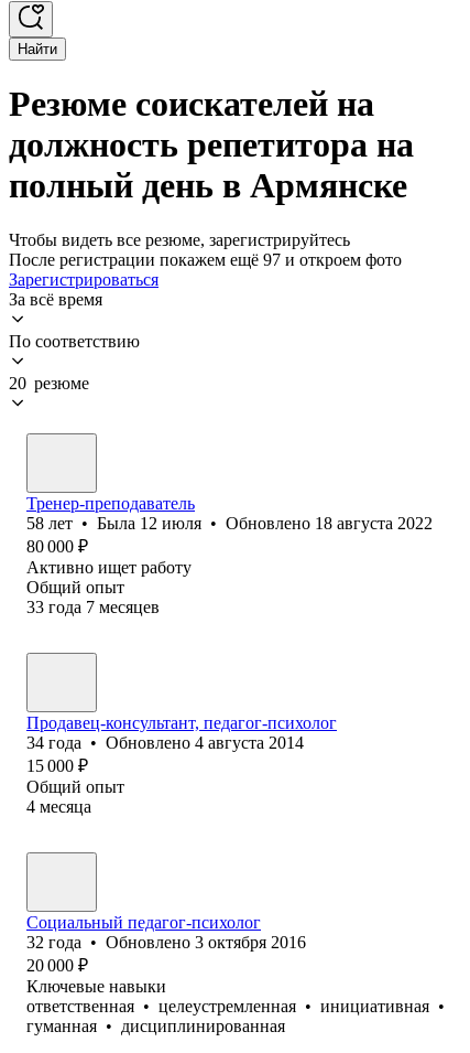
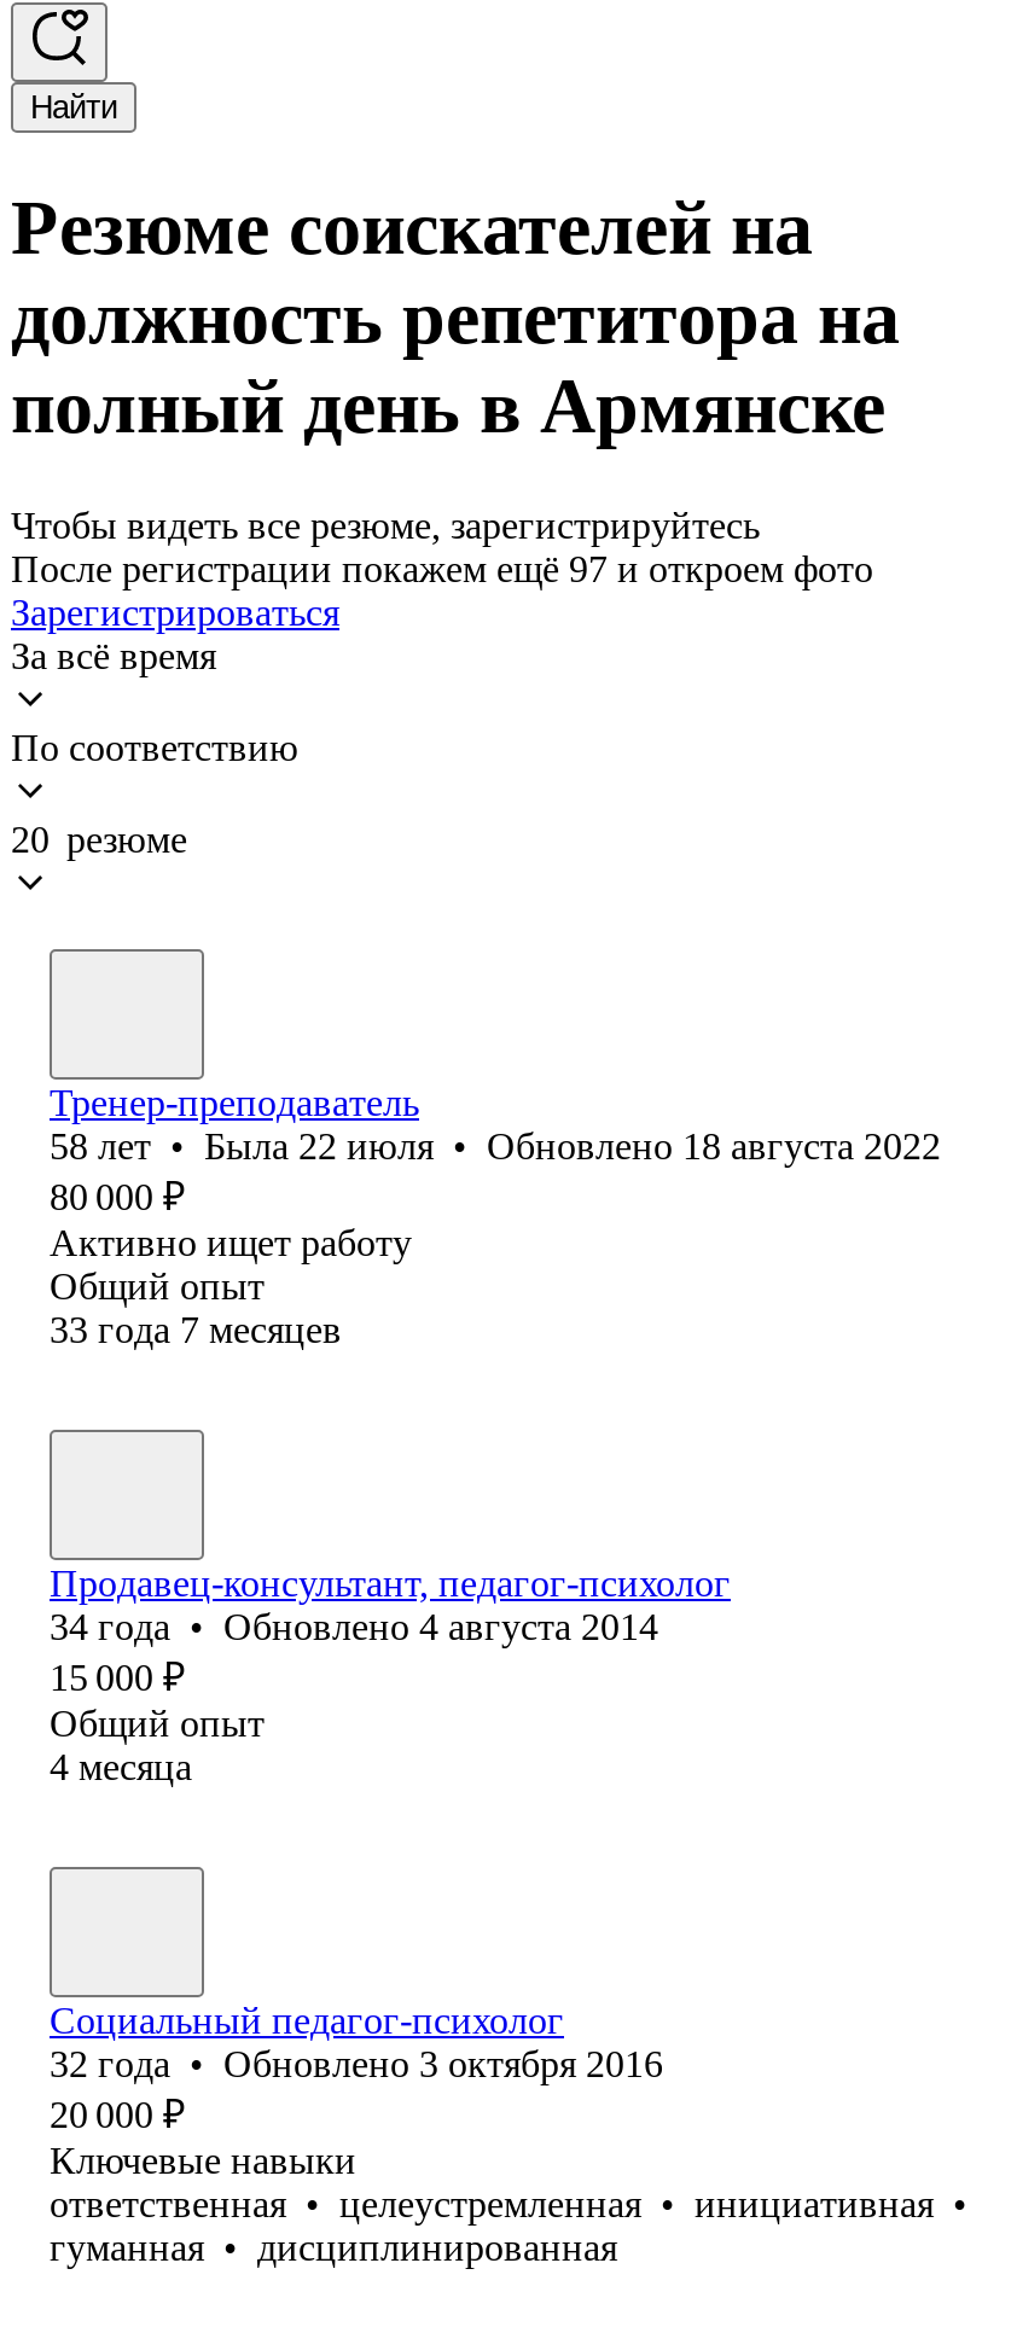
- 58 лет • Была 12 июля • Обновлено 18 августа 2022
+ 58 лет • Была 22 июля • Обновлено 18 августа 2022
